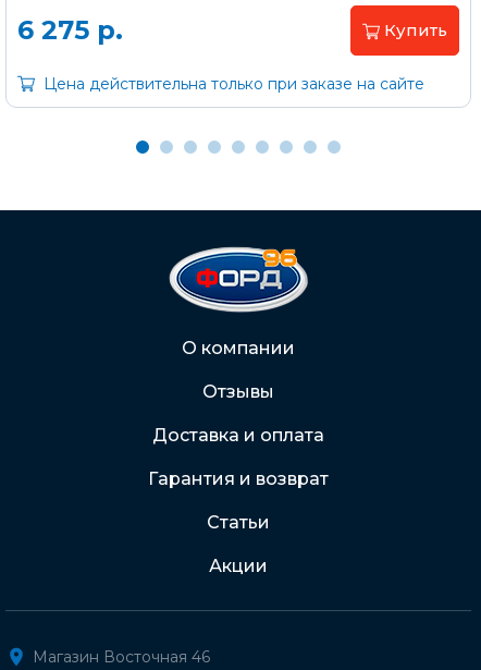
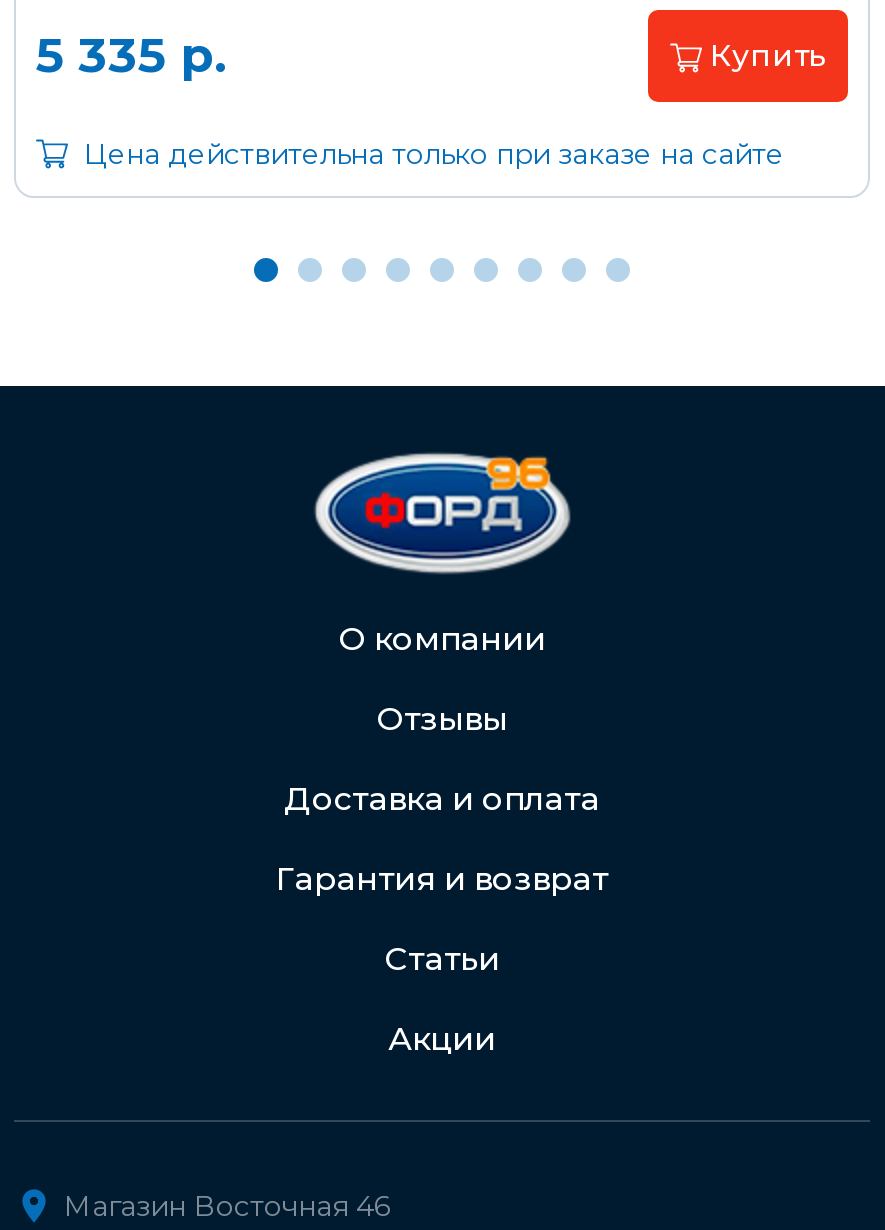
- 6 275 р.
+ 5 335 р.
